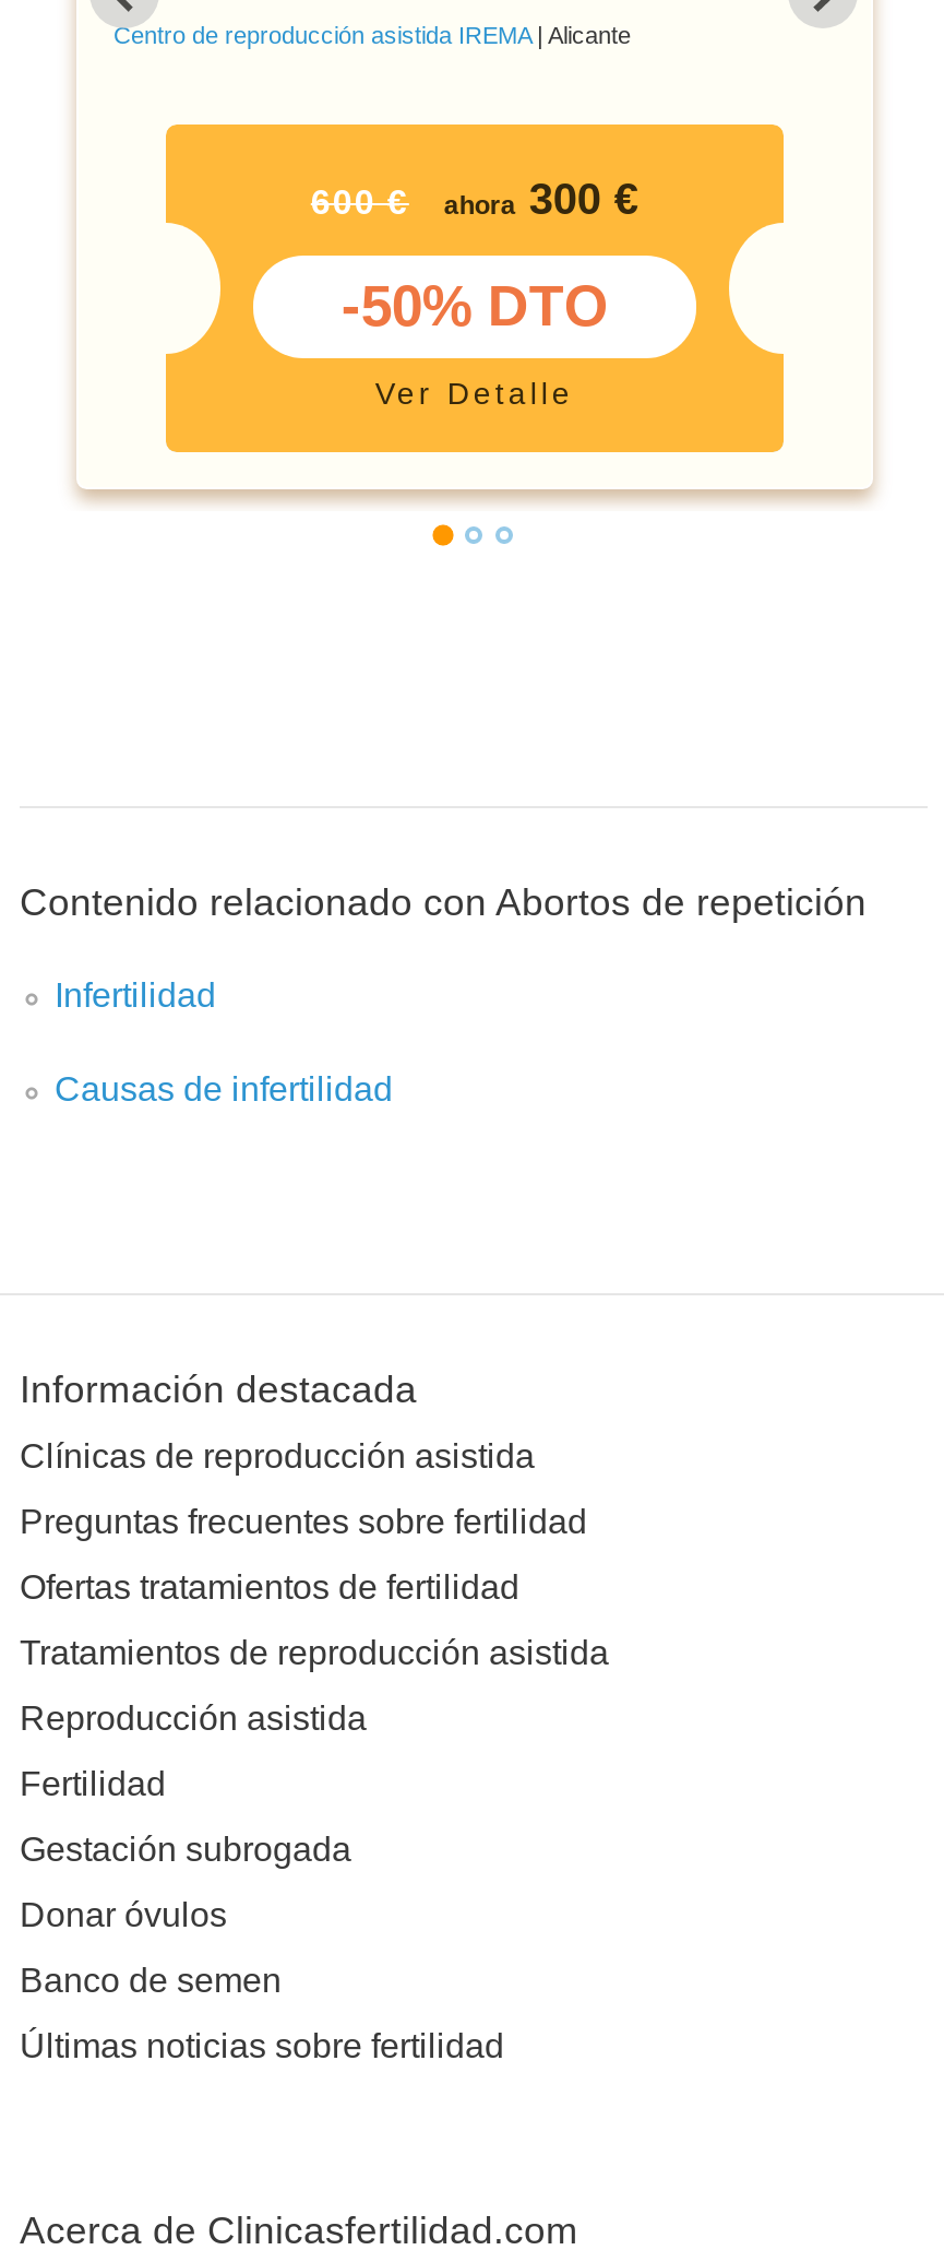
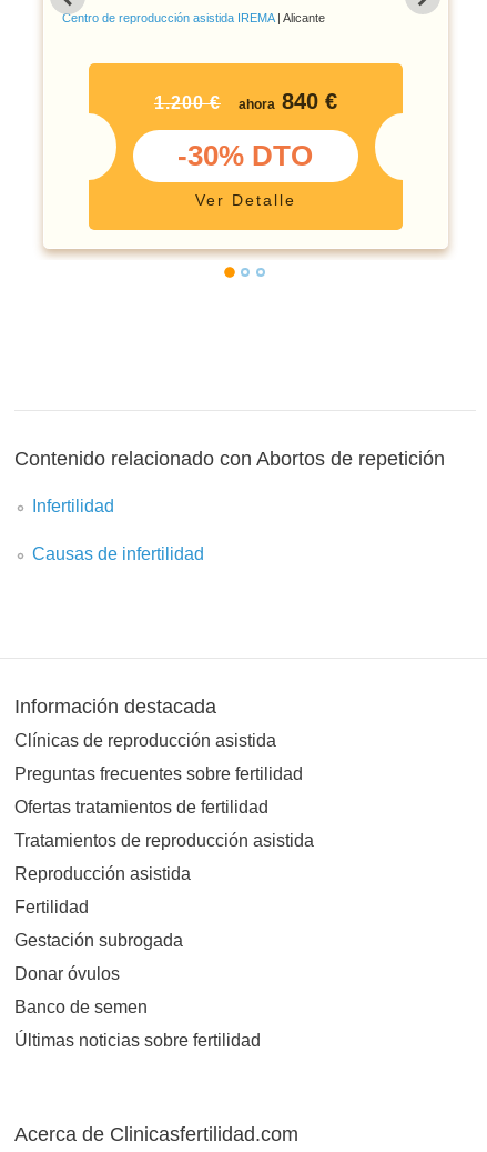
- 600 €
+ 1.200 €

- ahora 300 €
+ ahora 840 €

- -50% DTO
+ -30% DTO
